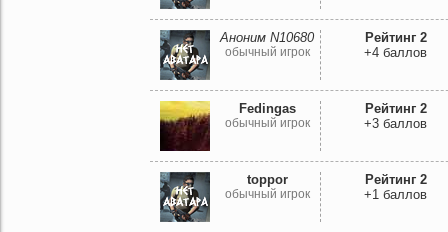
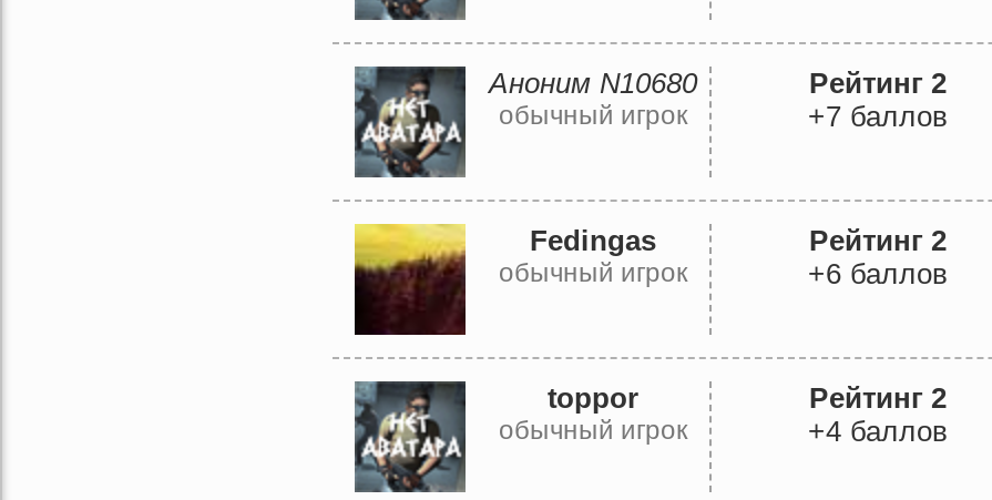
- +4 баллов
+ +7 баллов

- +3 баллов
+ +6 баллов

- +1 баллов
+ +4 баллов
